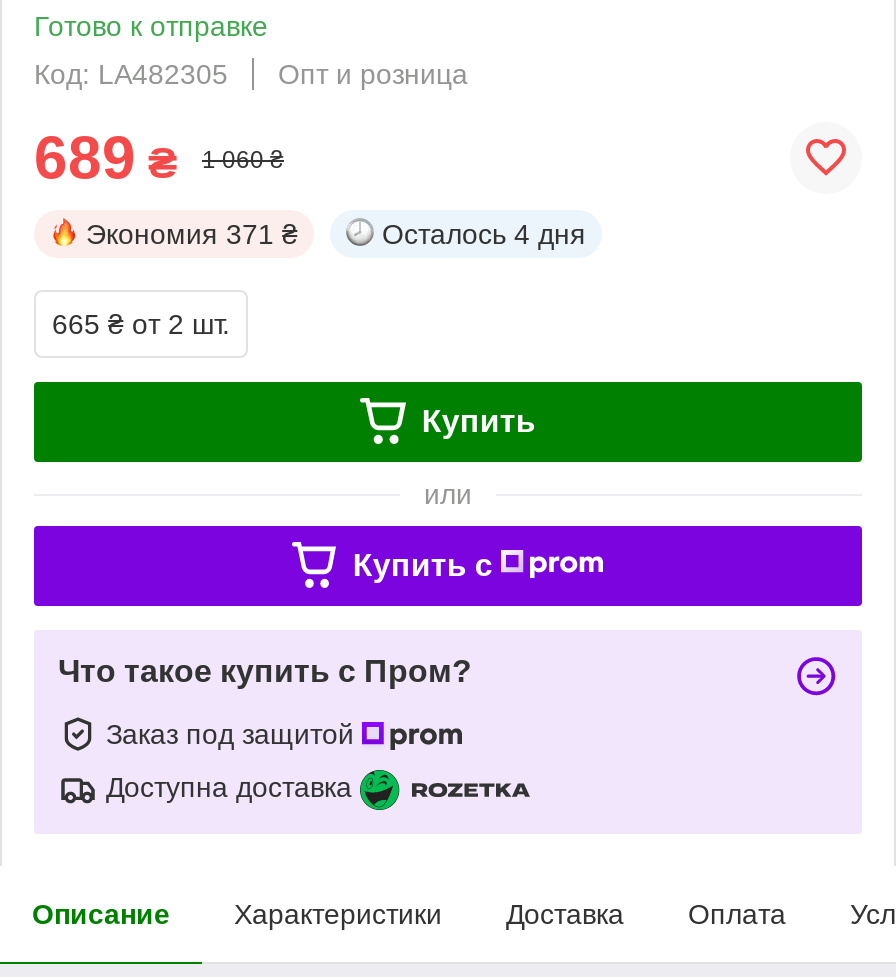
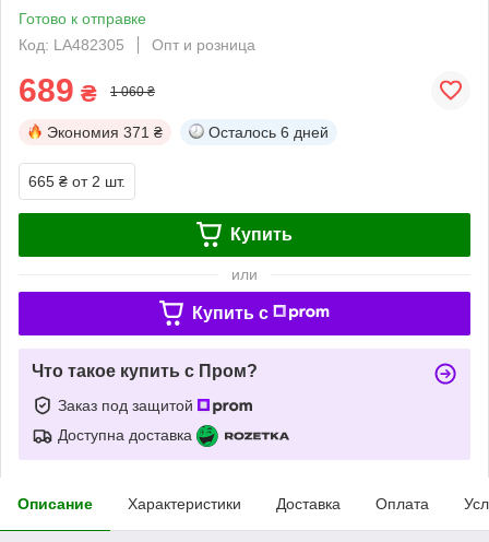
- Осталось 4 дня
+ Осталось 6 дней
